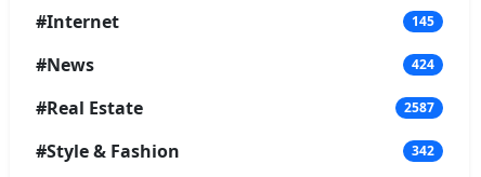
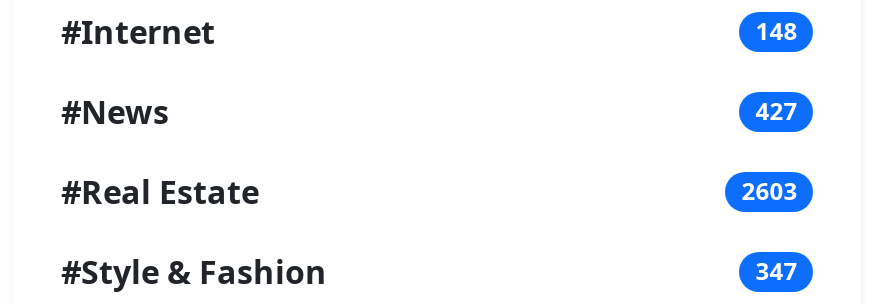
- 145
+ 148

- 424
+ 427

- 2587
+ 2603

- 342
+ 347
